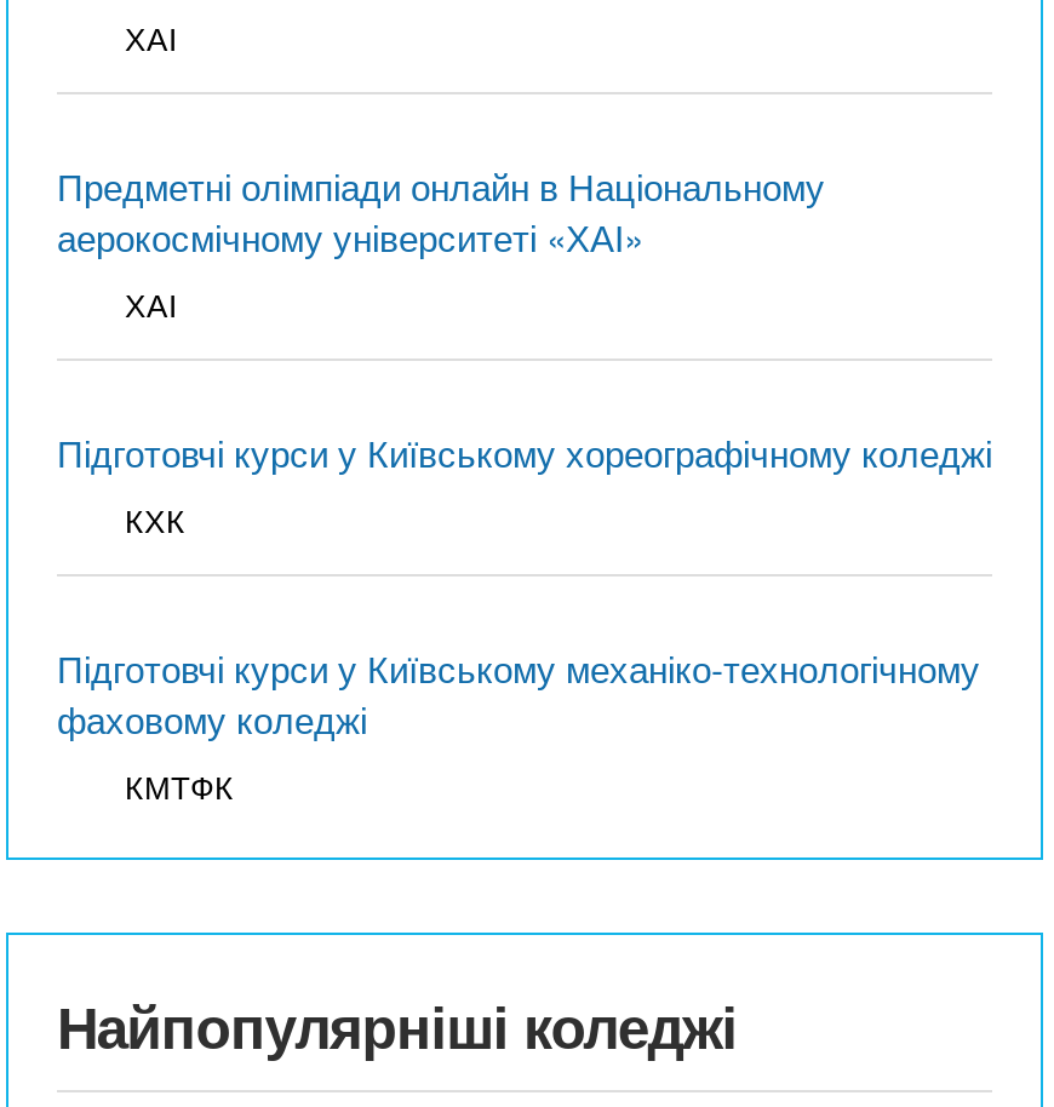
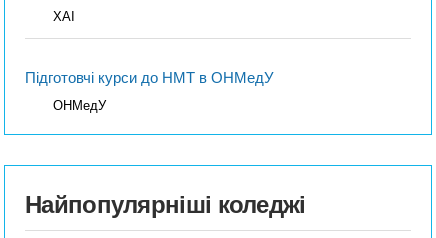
- Предметні олімпіади онлайн в Національному
- аерокосмічному університеті «ХАІ»
- ХАІ
- Підготовчі курси у Київському хореографічному коледжі
- КХК
- Підготовчі курси у Київському механіко-технологічному
- фаховому коледжі
- КМТФК
+ Підготовчі курси до НМТ в ОНМедУ
+ ОНМедУ
